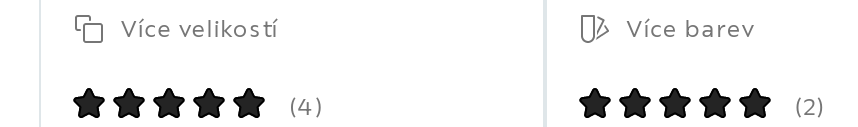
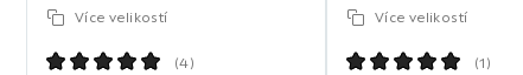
- Více barev
+ Více velikostí

- (2)
+ (1)
